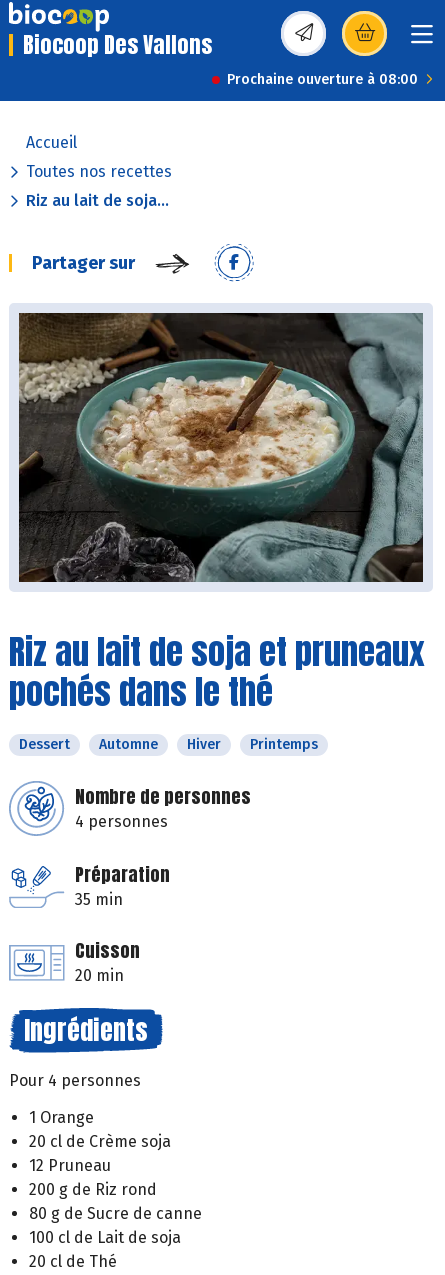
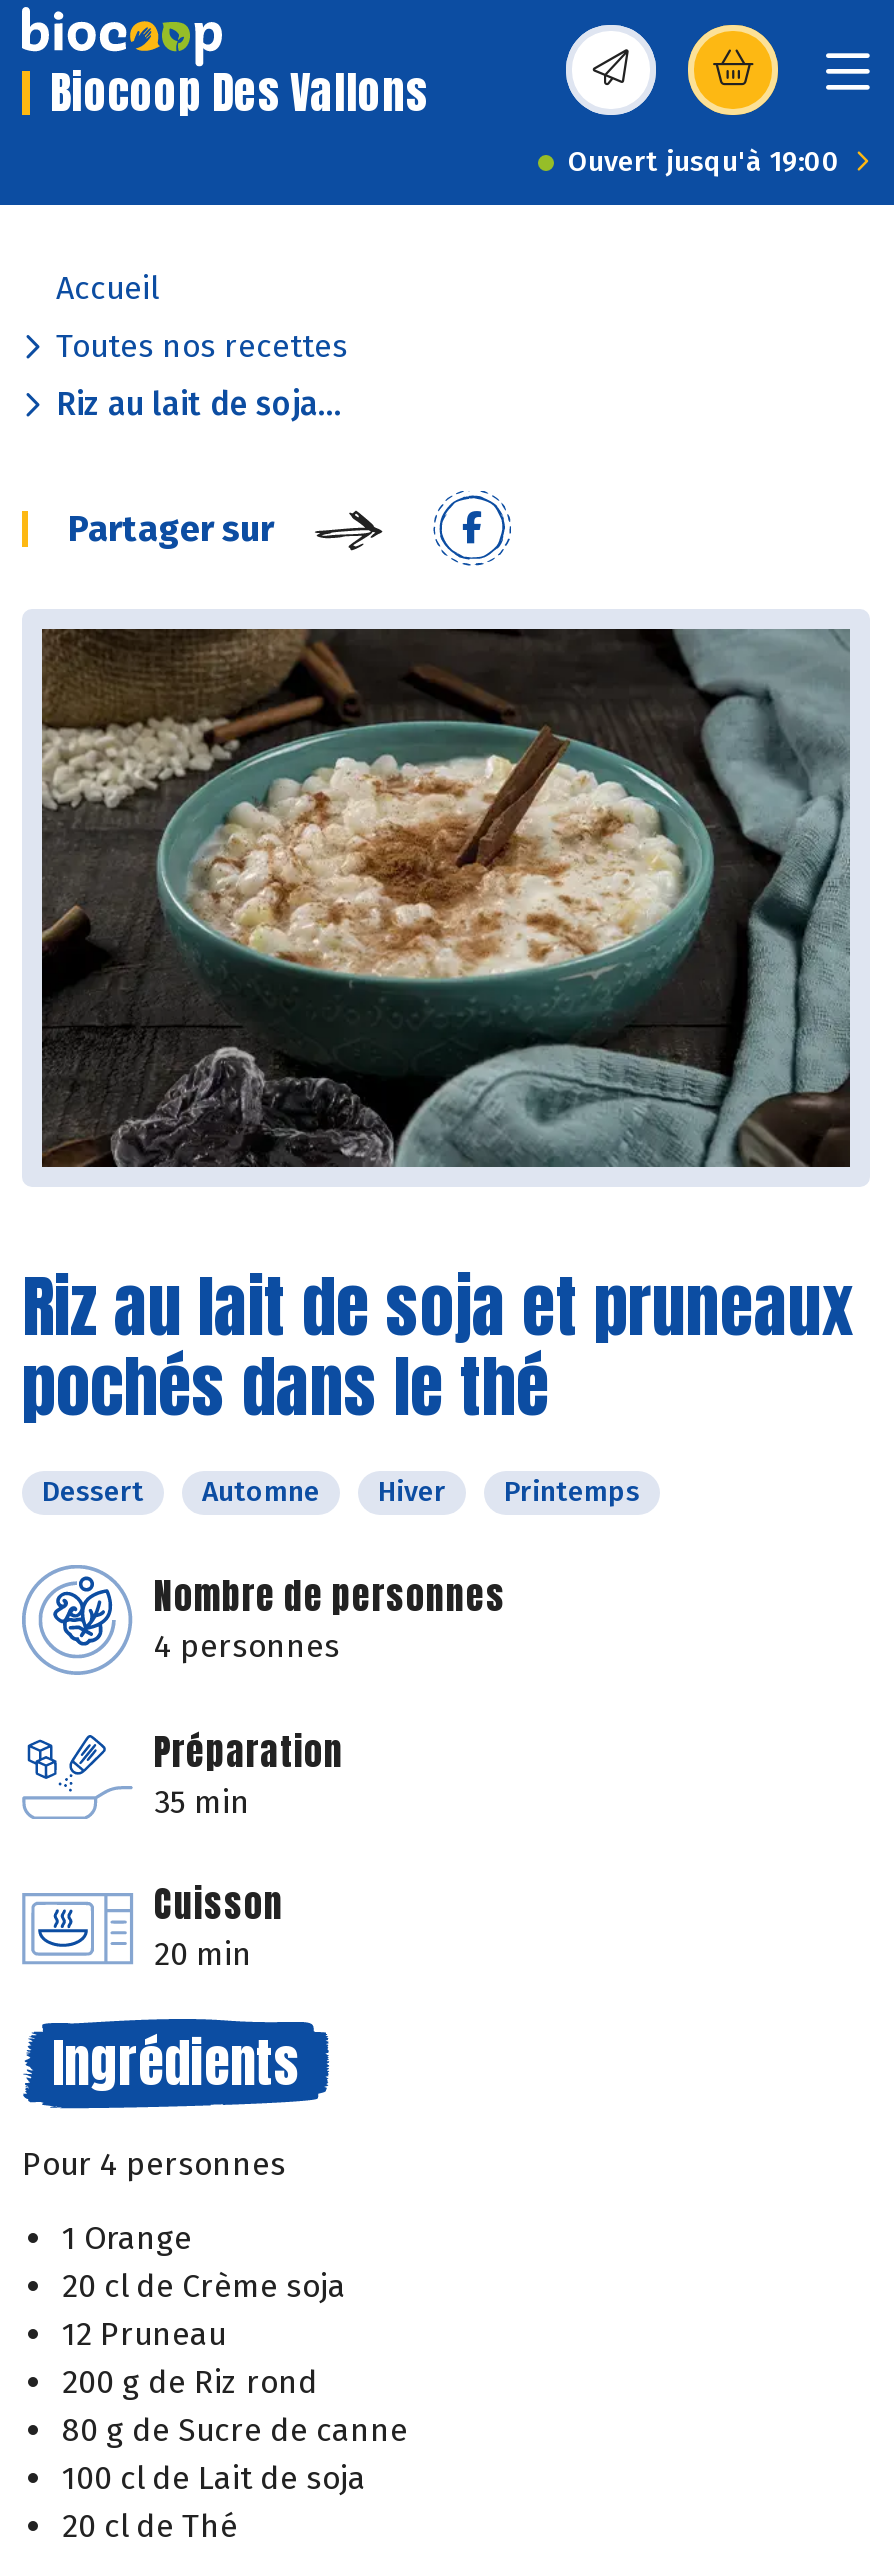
- Prochaine ouverture à 08:00
+ Ouvert jusqu'à 19:00
